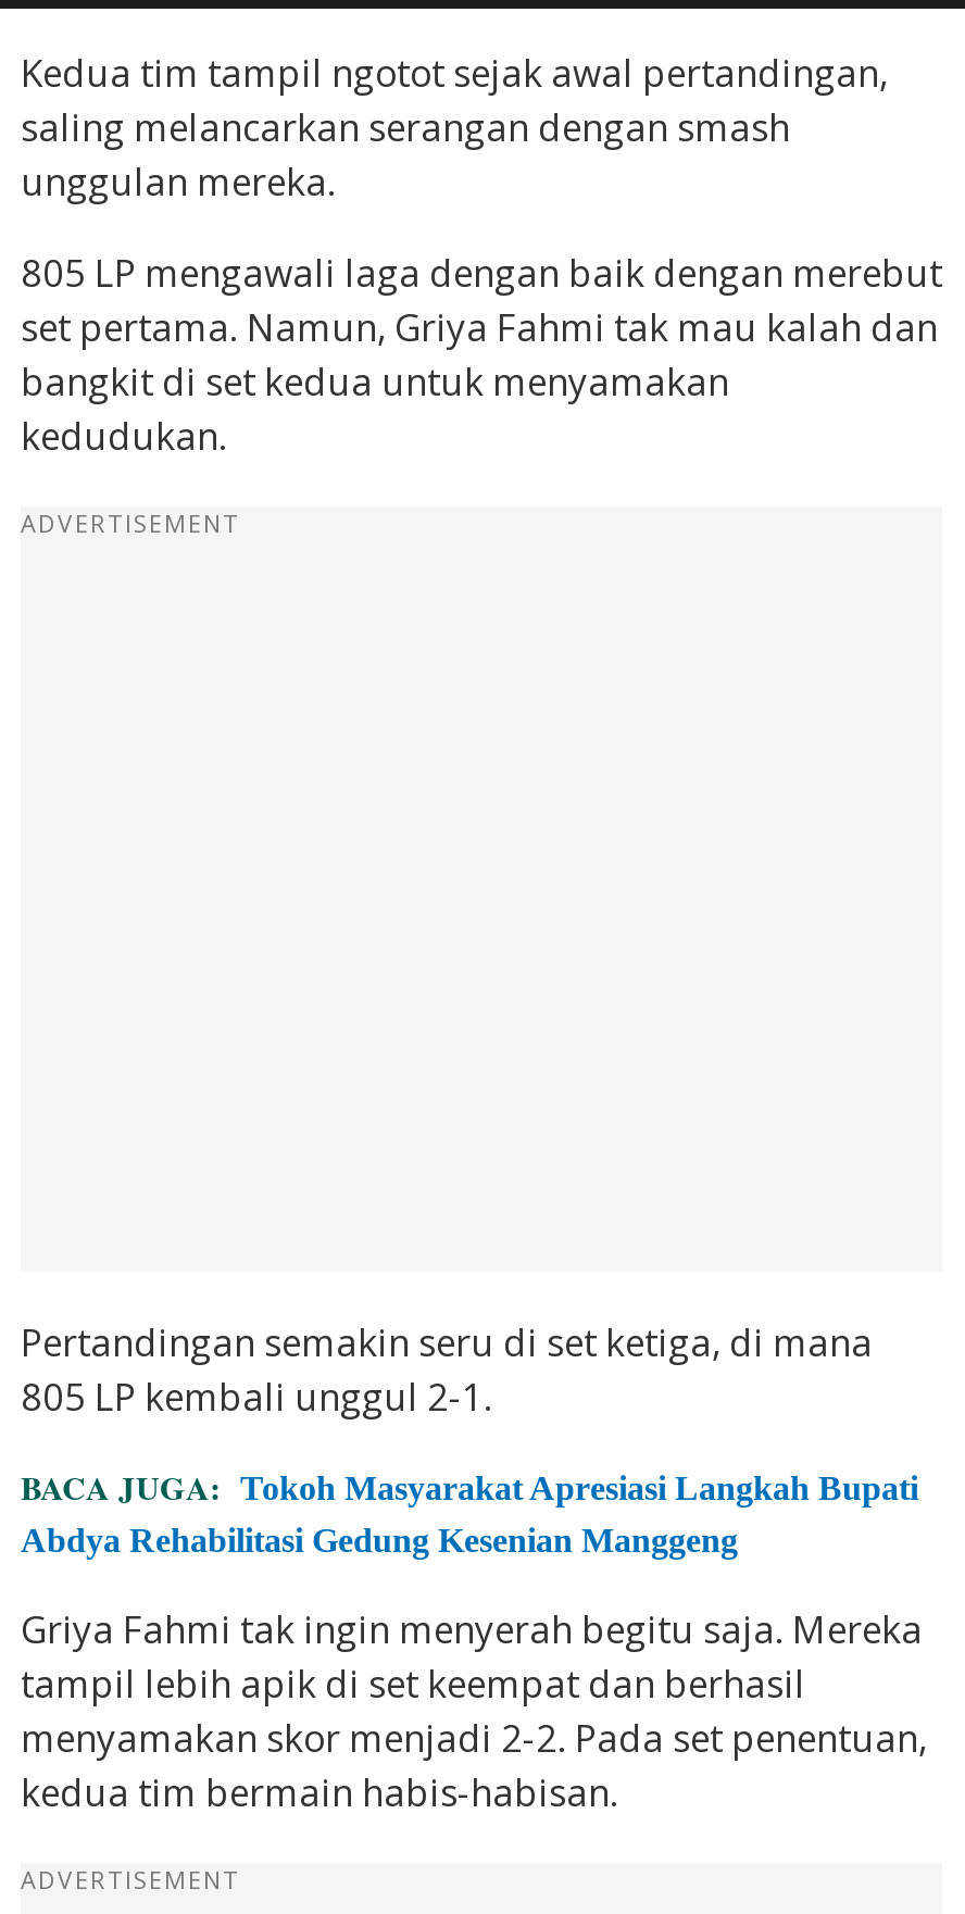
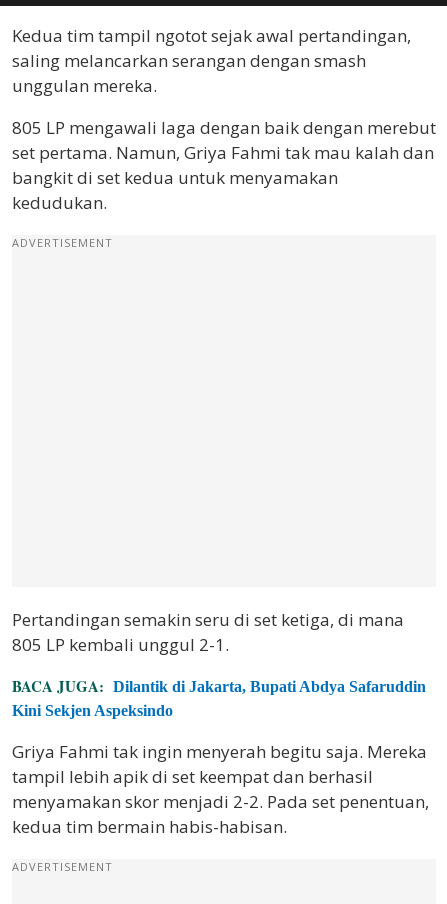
- BACA JUGA: Tokoh Masyarakat Apresiasi Langkah Bupati
- Abdya Rehabilitasi Gedung Kesenian Manggeng
+ BACA JUGA: Dilantik di Jakarta, Bupati Abdya Safaruddin
+ Kini Sekjen Aspeksindo
